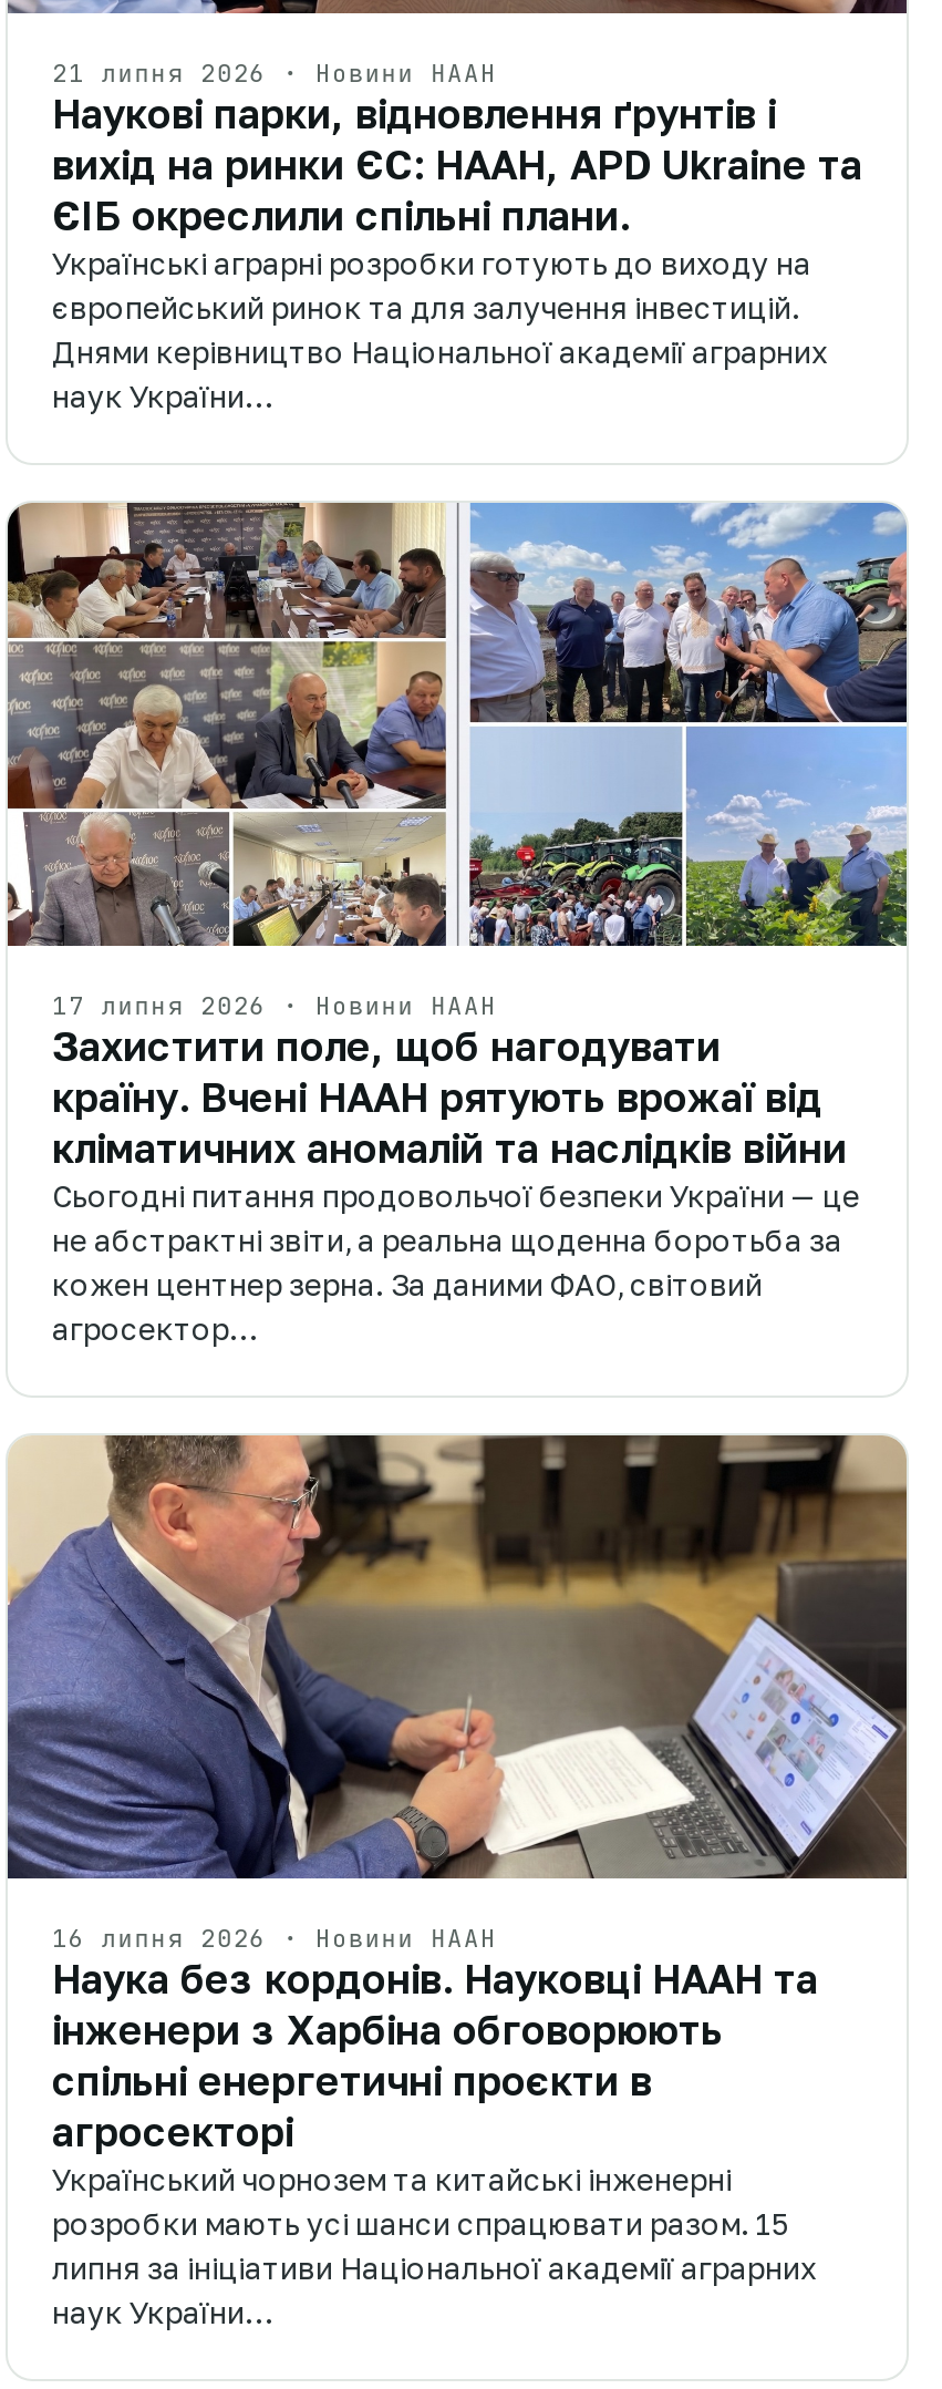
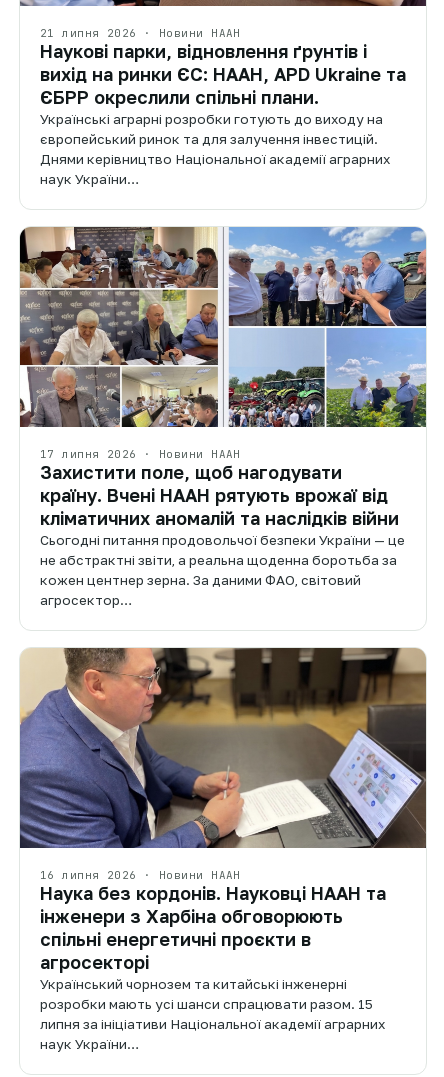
- ЄІБ окреслили спільні плани.
+ ЄБРР окреслили спільні плани.
